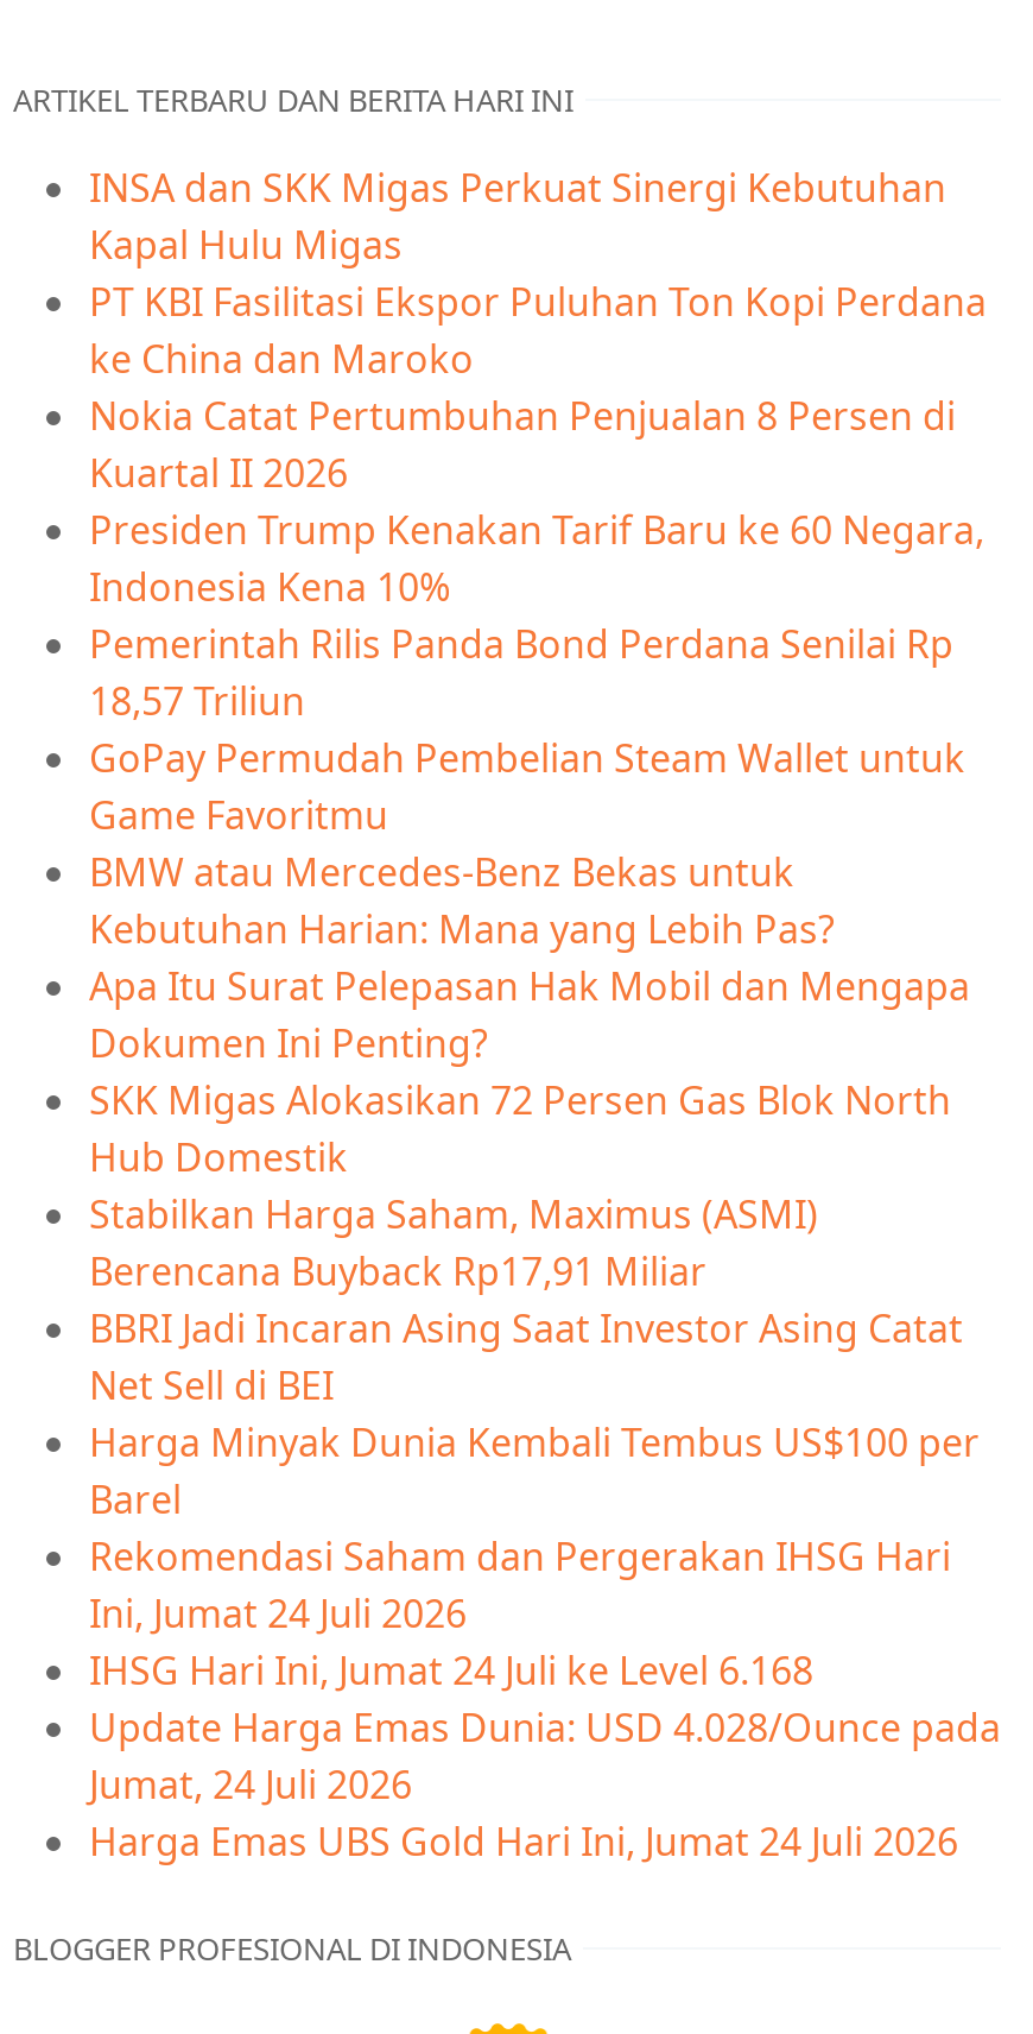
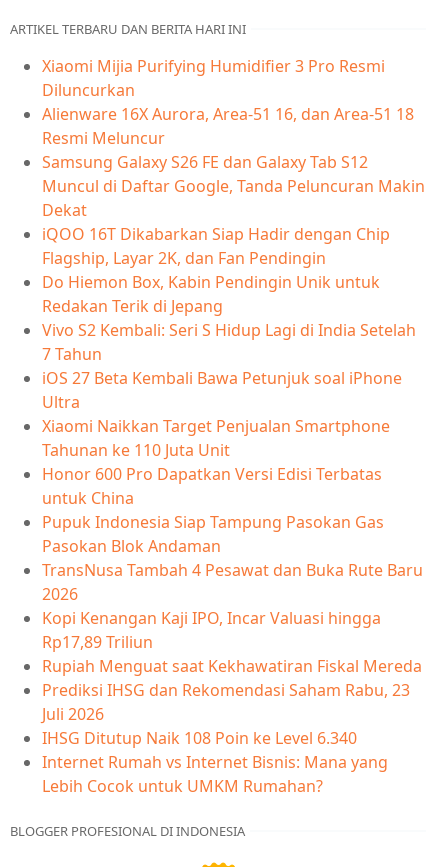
- INSA dan SKK Migas Perkuat Sinergi Kebutuhan
- Kapal Hulu Migas
- PT KBI Fasilitasi Ekspor Puluhan Ton Kopi Perdana
- ke China dan Maroko
- Nokia Catat Pertumbuhan Penjualan 8 Persen di
- Kuartal II 2026
- Presiden Trump Kenakan Tarif Baru ke 60 Negara,
- Indonesia Kena 10%
- Pemerintah Rilis Panda Bond Perdana Senilai Rp
- 18,57 Triliun
- GoPay Permudah Pembelian Steam Wallet untuk
- Game Favoritmu
- BMW atau Mercedes-Benz Bekas untuk
- Kebutuhan Harian: Mana yang Lebih Pas?
- Apa Itu Surat Pelepasan Hak Mobil dan Mengapa
- Dokumen Ini Penting?
- SKK Migas Alokasikan 72 Persen Gas Blok North
- Hub Domestik
- Stabilkan Harga Saham, Maximus (ASMI)
- Berencana Buyback Rp17,91 Miliar
- BBRI Jadi Incaran Asing Saat Investor Asing Catat
- Net Sell di BEI
- Harga Minyak Dunia Kembali Tembus US$100 per
- Barel
- Rekomendasi Saham dan Pergerakan IHSG Hari
- Ini, Jumat 24 Juli 2026
- IHSG Hari Ini, Jumat 24 Juli ke Level 6.168
- Update Harga Emas Dunia: USD 4.028/Ounce pada
- Jumat, 24 Juli 2026
- Harga Emas UBS Gold Hari Ini, Jumat 24 Juli 2026
+ Xiaomi Mijia Purifying Humidifier 3 Pro Resmi
+ Diluncurkan
+ Alienware 16X Aurora, Area-51 16, dan Area-51 18
+ Resmi Meluncur
+ Samsung Galaxy S26 FE dan Galaxy Tab S12
+ Muncul di Daftar Google, Tanda Peluncuran Makin
+ Dekat
+ iQOO 16T Dikabarkan Siap Hadir dengan Chip
+ Flagship, Layar 2K, dan Fan Pendingin
+ Do Hiemon Box, Kabin Pendingin Unik untuk
+ Redakan Terik di Jepang
+ Vivo S2 Kembali: Seri S Hidup Lagi di India Setelah
+ 7 Tahun
+ iOS 27 Beta Kembali Bawa Petunjuk soal iPhone
+ Ultra
+ Xiaomi Naikkan Target Penjualan Smartphone
+ Tahunan ke 110 Juta Unit
+ Honor 600 Pro Dapatkan Versi Edisi Terbatas
+ untuk China
+ Pupuk Indonesia Siap Tampung Pasokan Gas
+ Pasokan Blok Andaman
+ TransNusa Tambah 4 Pesawat dan Buka Rute Baru
+ 2026
+ Kopi Kenangan Kaji IPO, Incar Valuasi hingga
+ Rp17,89 Triliun
+ Rupiah Menguat saat Kekhawatiran Fiskal Mereda
+ Prediksi IHSG dan Rekomendasi Saham Rabu, 23
+ Juli 2026
+ IHSG Ditutup Naik 108 Poin ke Level 6.340
+ Internet Rumah vs Internet Bisnis: Mana yang
+ Lebih Cocok untuk UMKM Rumahan?
